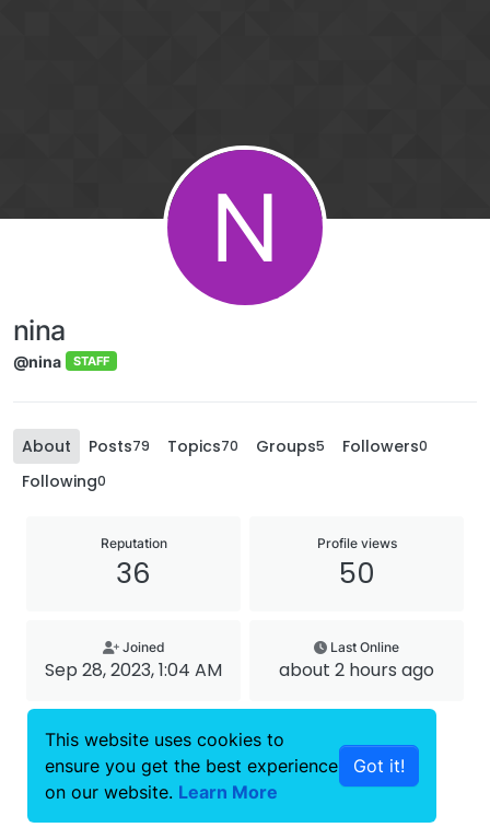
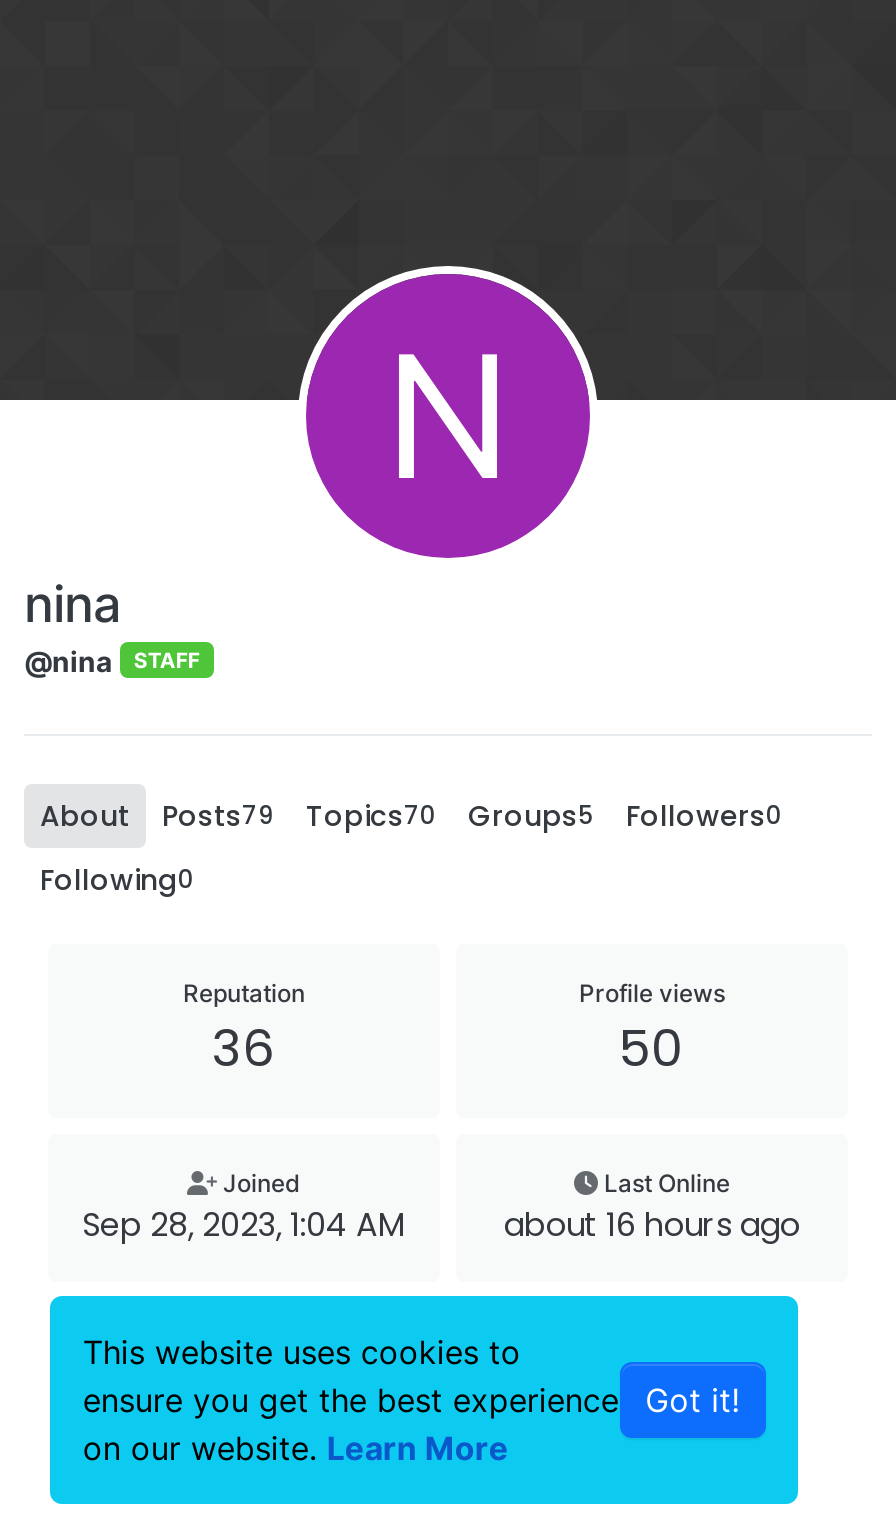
- about 2 hours ago
+ about 16 hours ago
